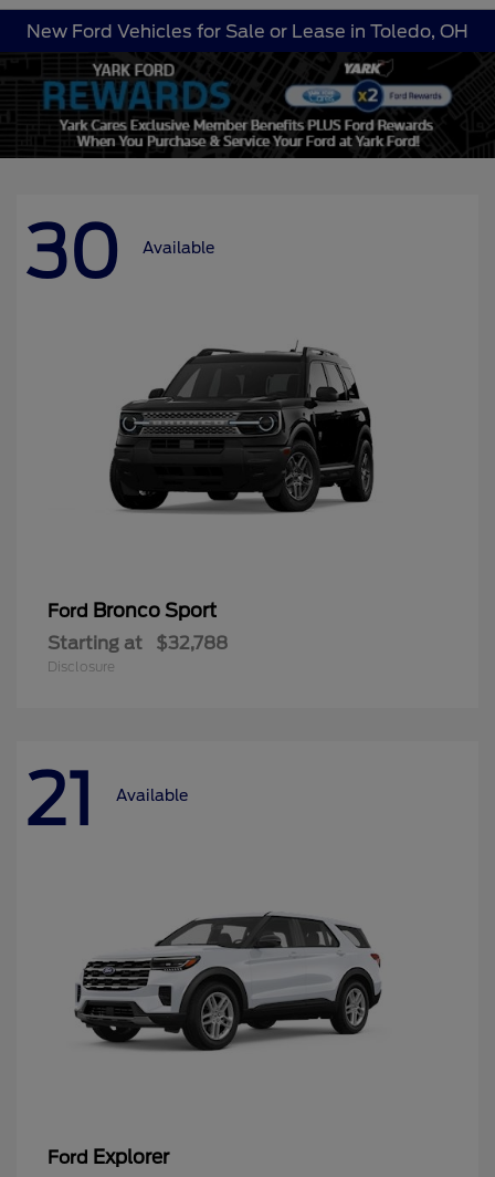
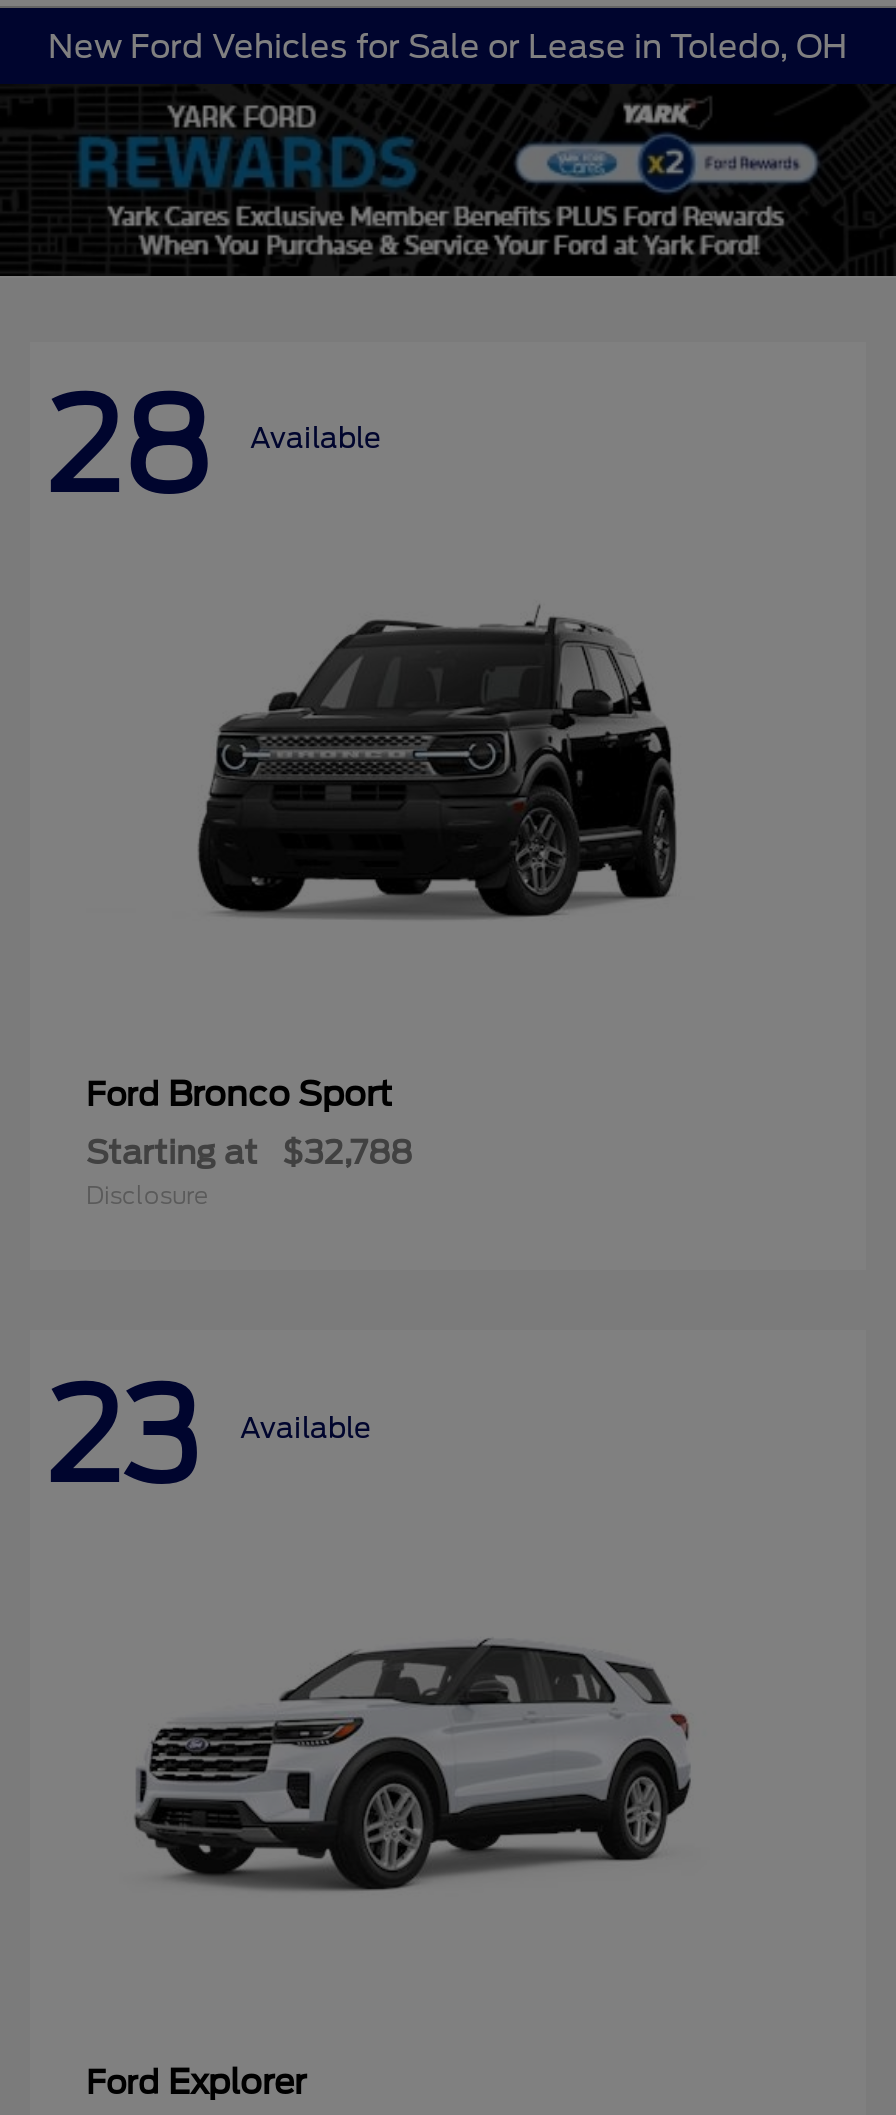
- 30 Available
+ 28 Available

- 21 Available
+ 23 Available
